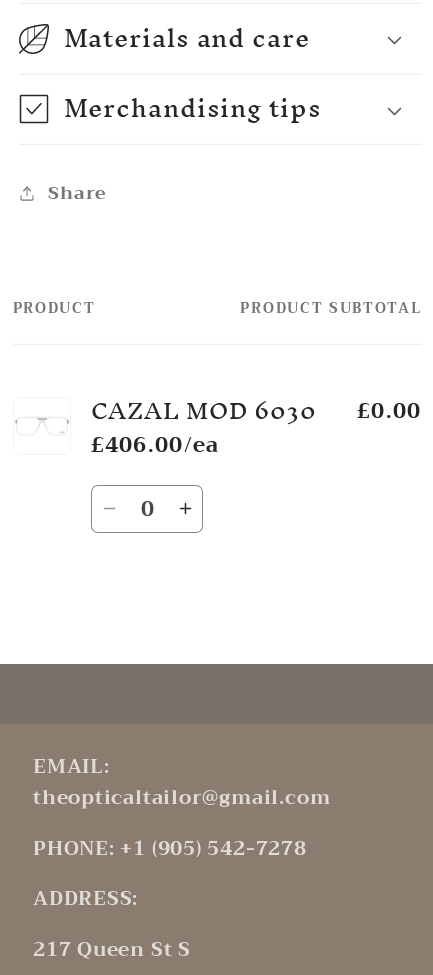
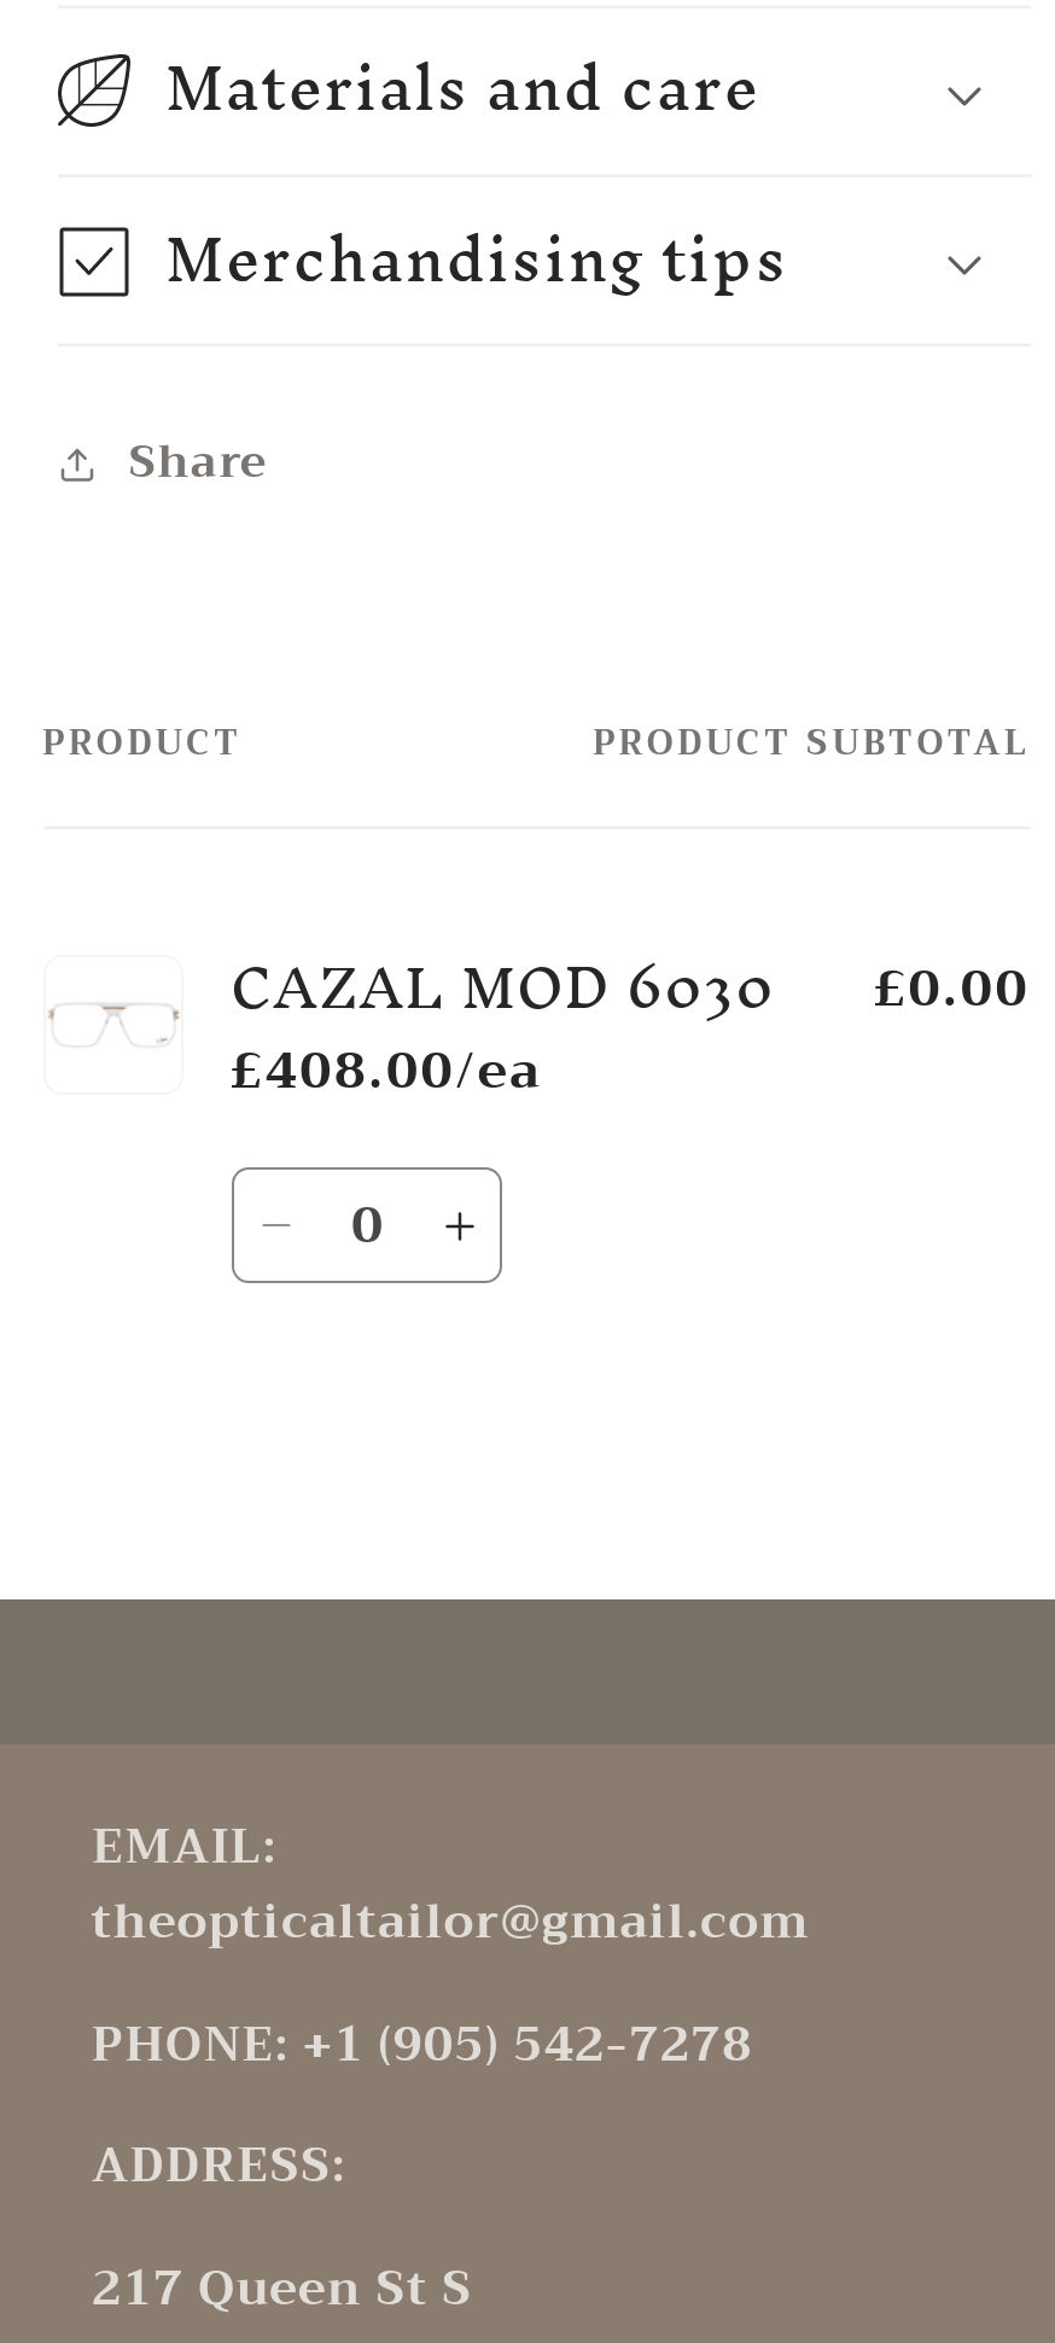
- £406.00/ea
+ £408.00/ea
